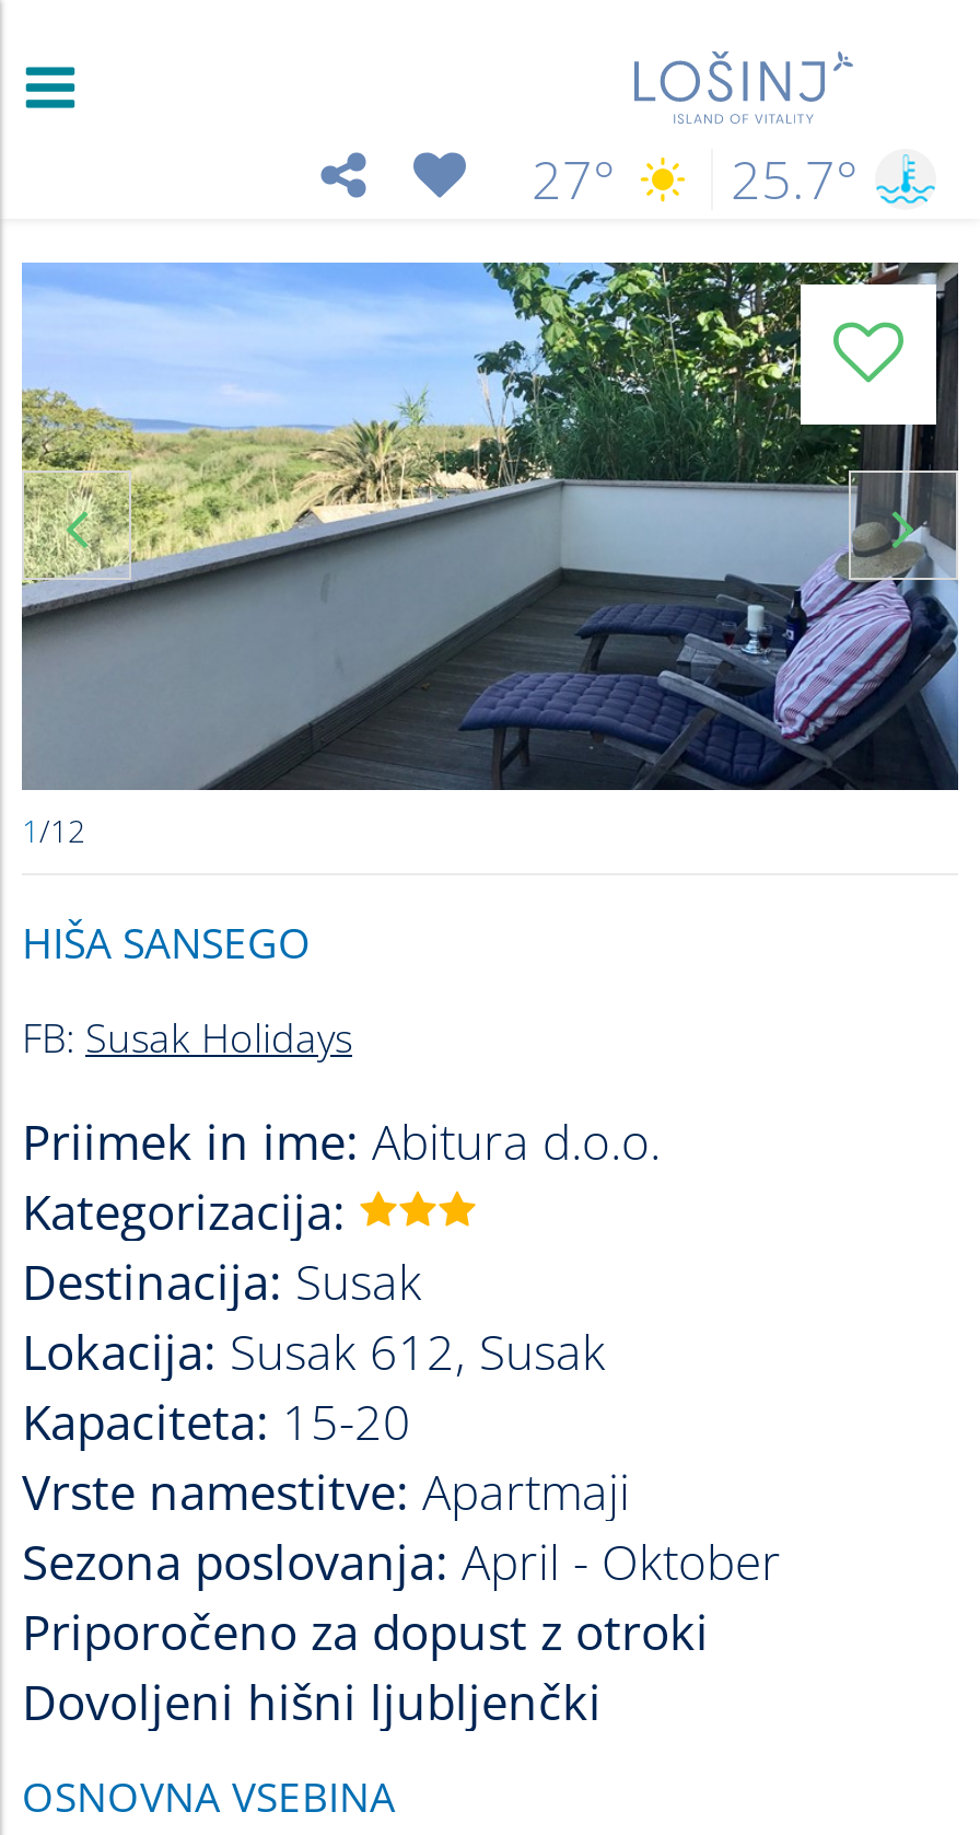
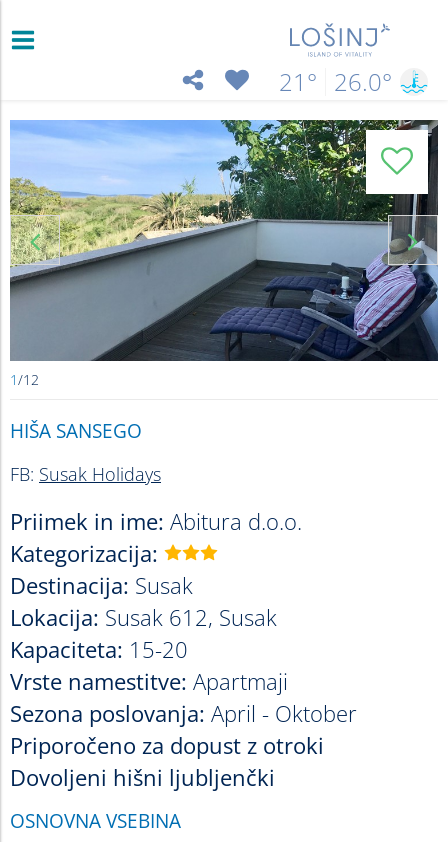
- 27°
- 25.7°
+ 21° 26.0°
